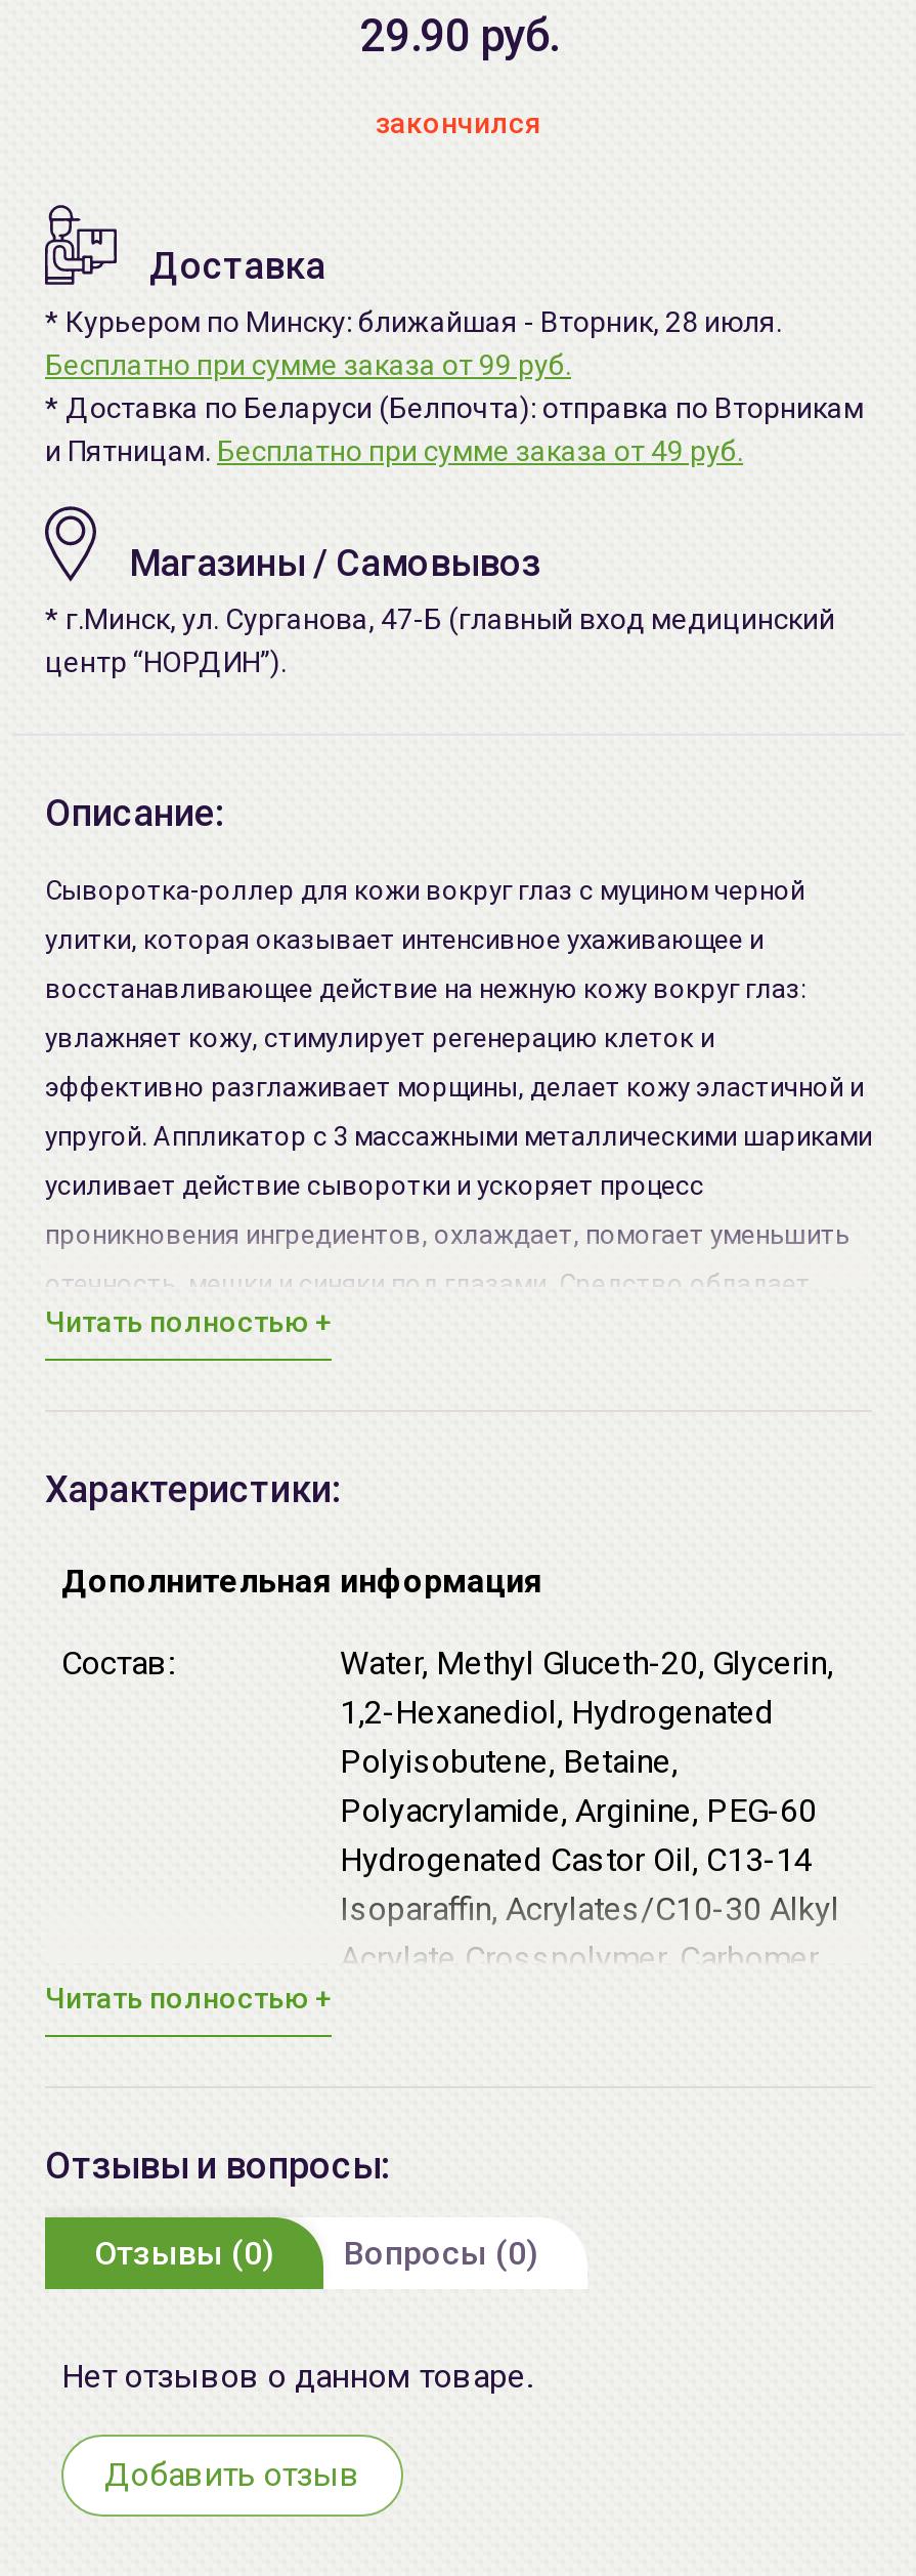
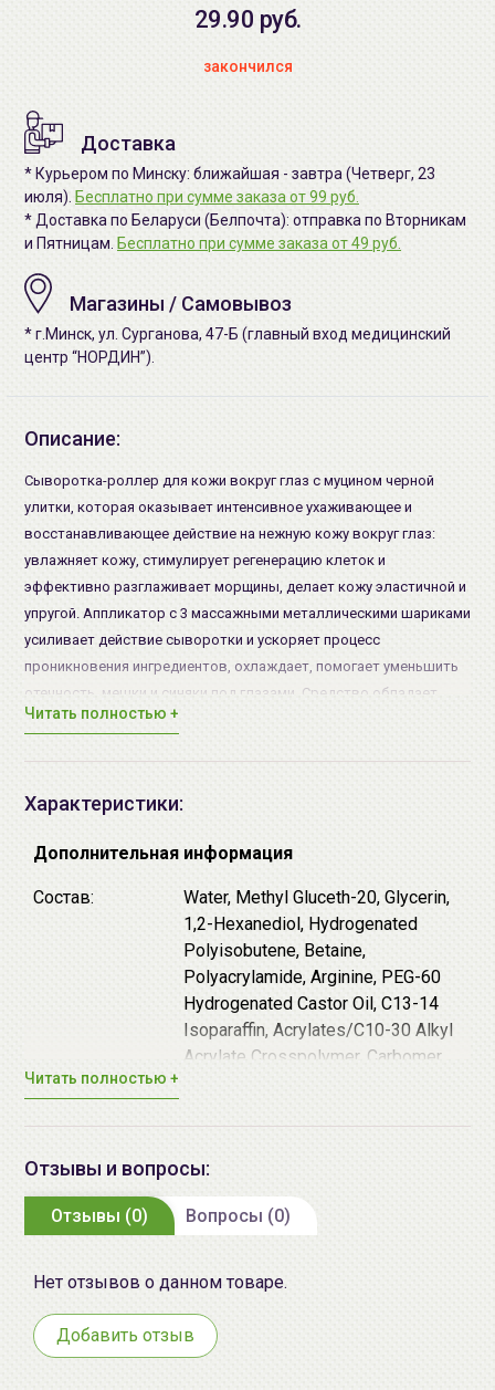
- * Курьером по Минску: ближайшая - Вторник, 28 июля.
- Бесплатно при сумме заказа от 99 руб.
+ * Курьером по Минску: ближайшая - завтра (Четверг, 23
+ июля). Бесплатно при сумме заказа от 99 руб.
